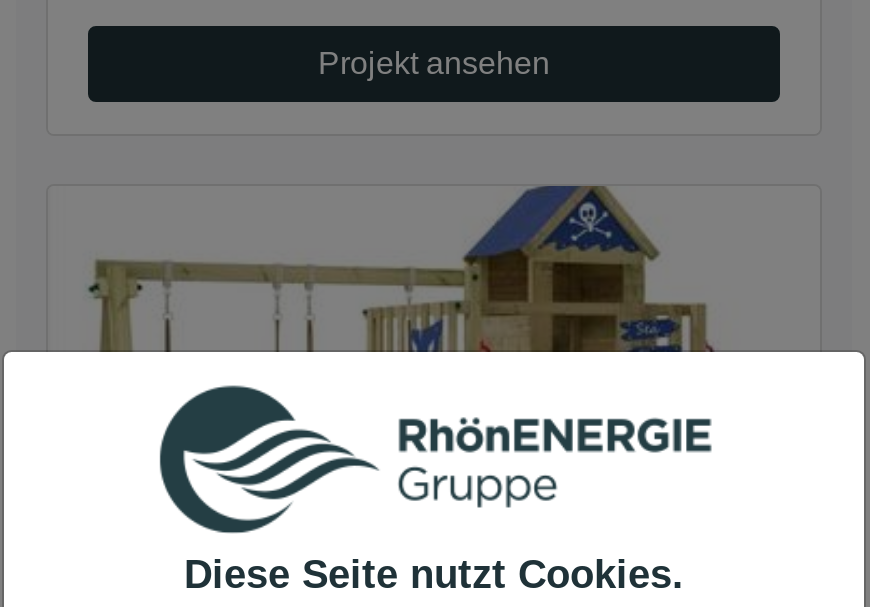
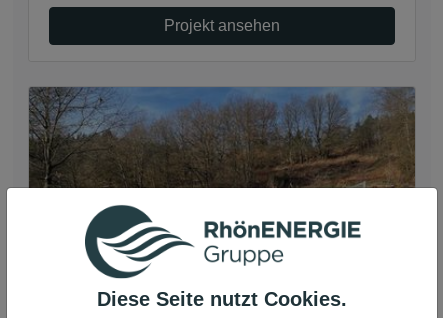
- [image]
+ [image]
